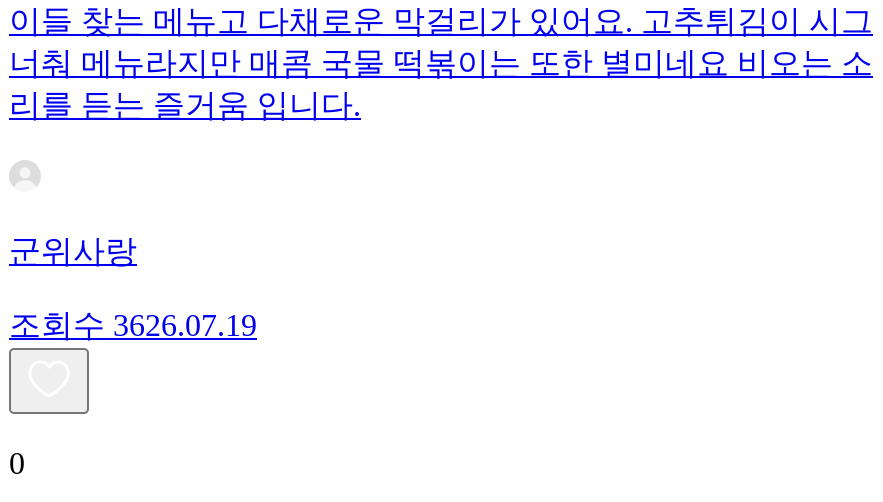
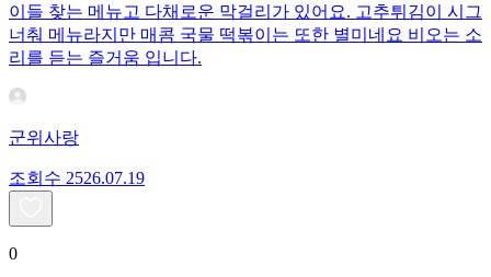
- 조회수 3626.07.19
+ 조회수 2526.07.19
